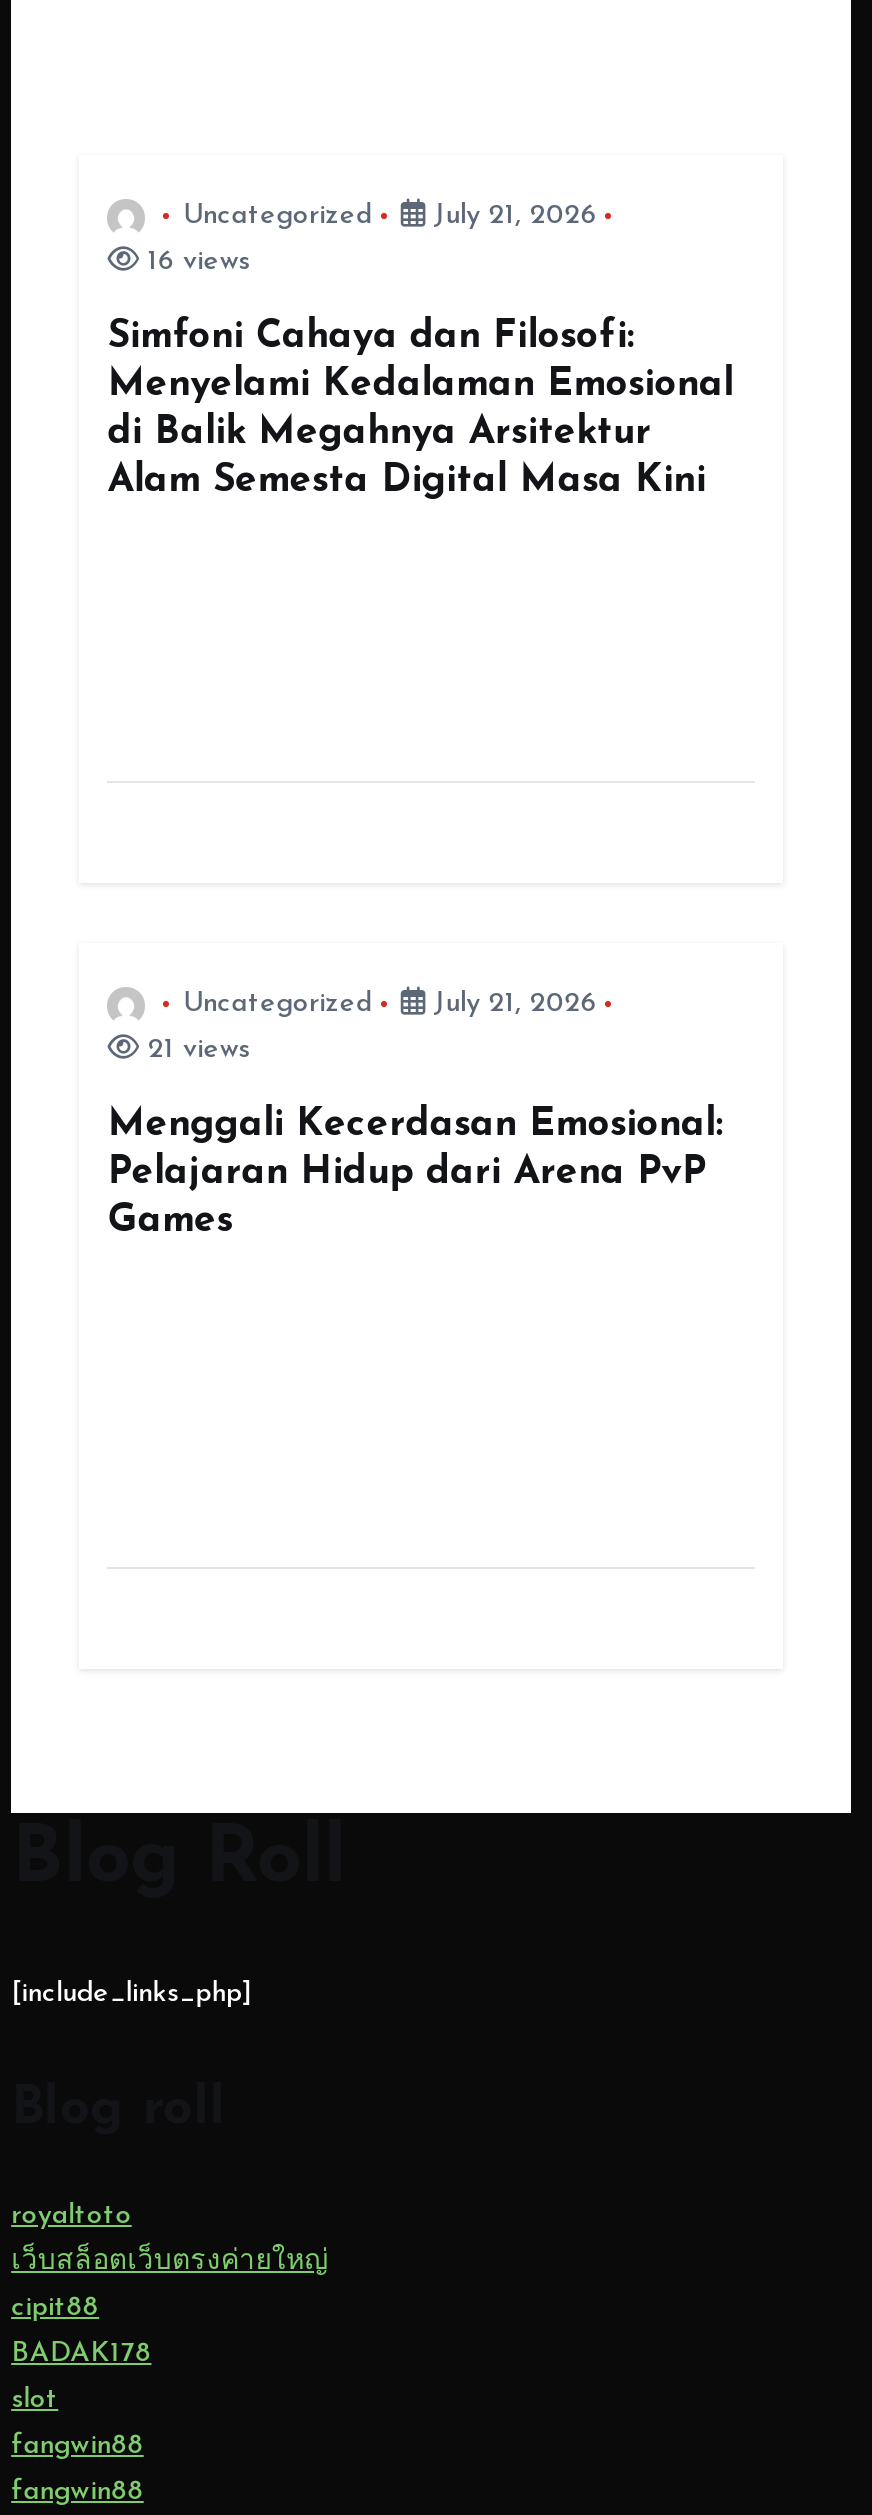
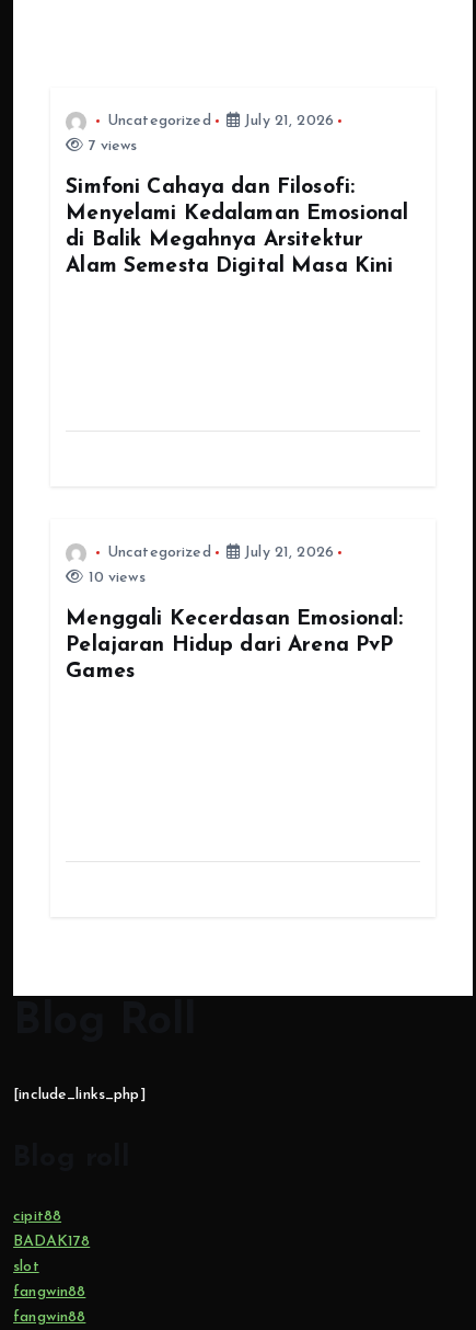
- 16 views
+ 7 views

- 21 views
+ 10 views

- royaltoto
- เว็บสล็อตเว็บตรงค่ายใหญ่
